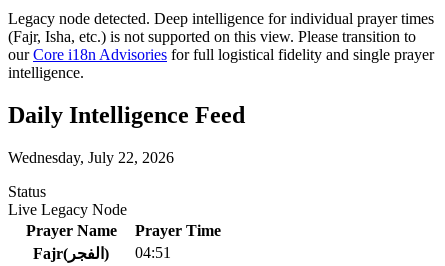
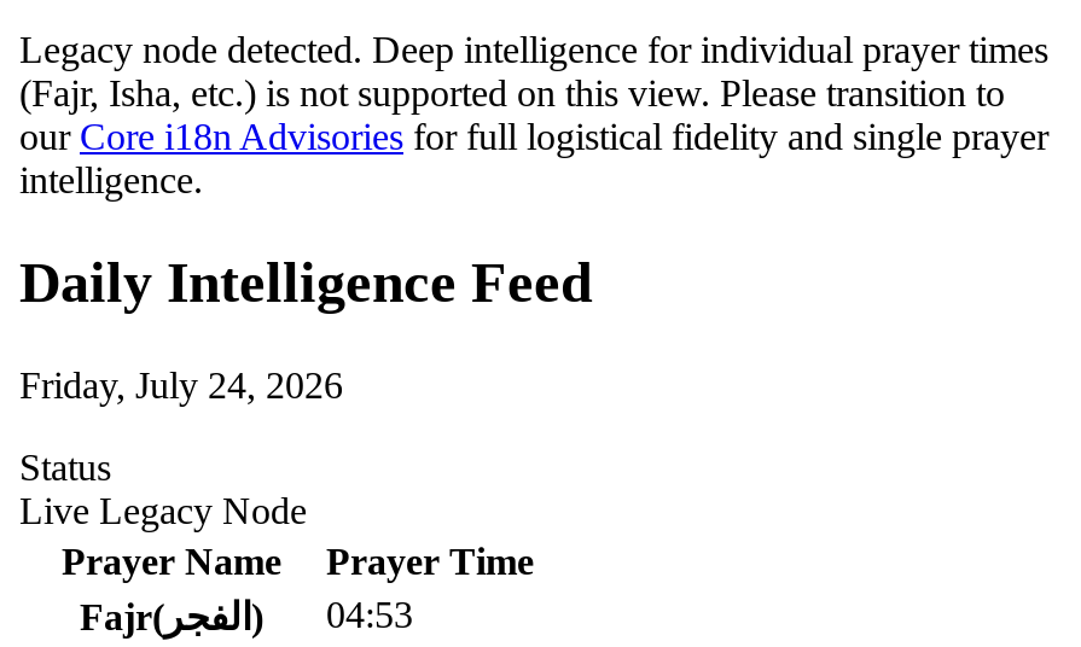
- Wednesday, July 22, 2026
+ Friday, July 24, 2026

- 04:51
+ 04:53
